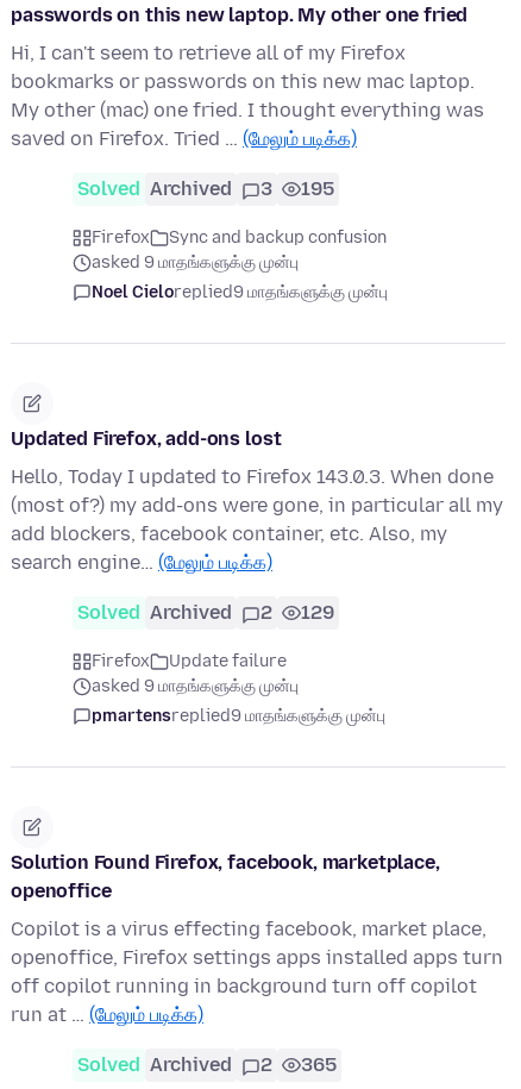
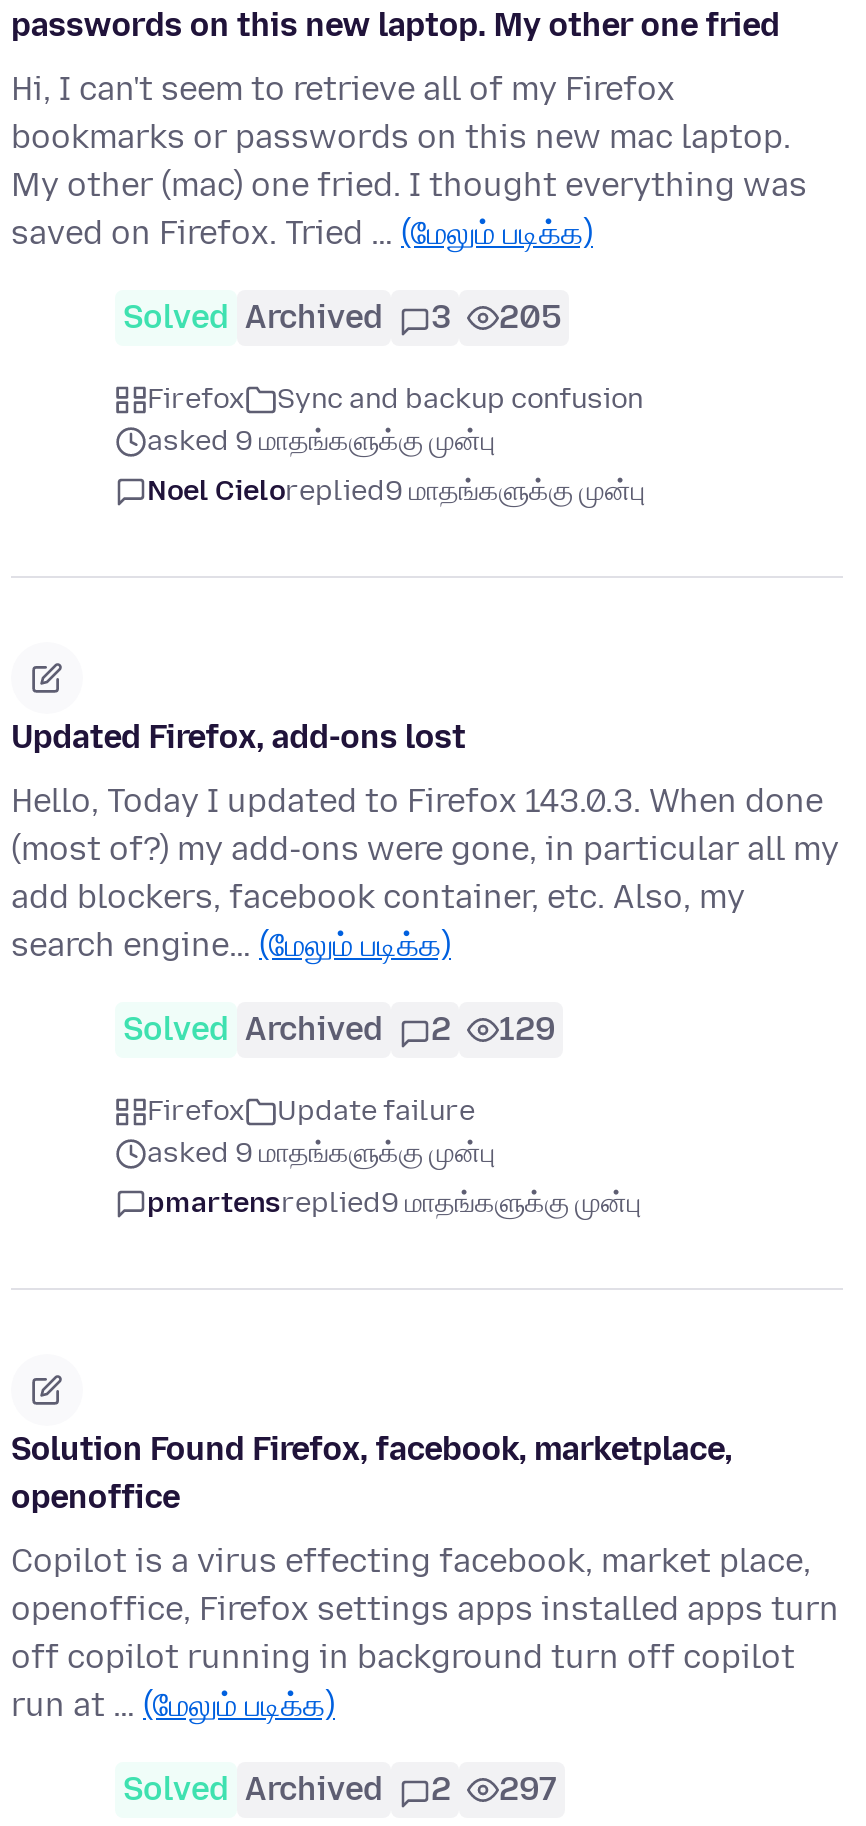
- Solved Archived 3 195
+ Solved Archived 3 205

- Solved Archived 2 365
+ Solved Archived 2 297
